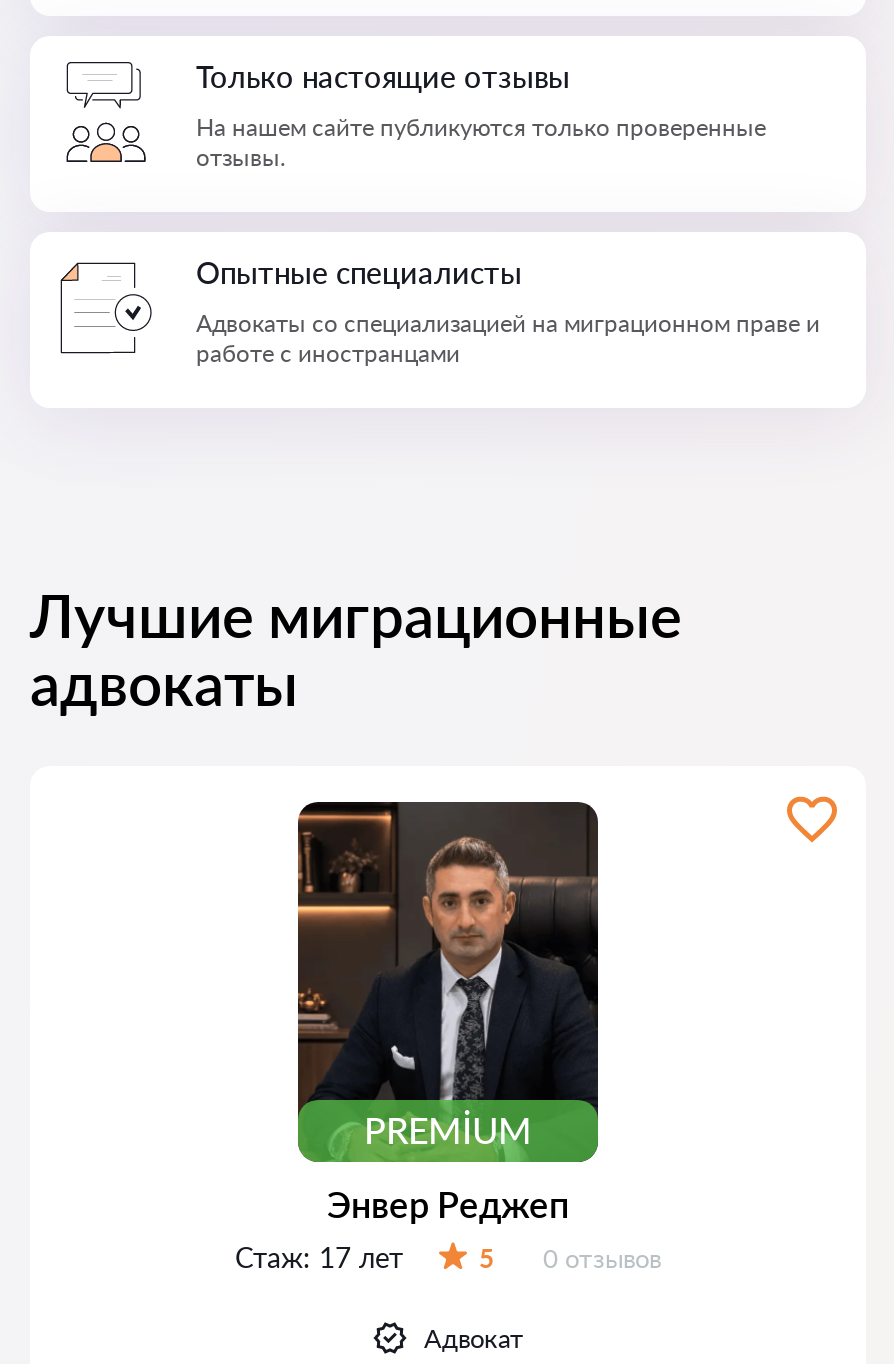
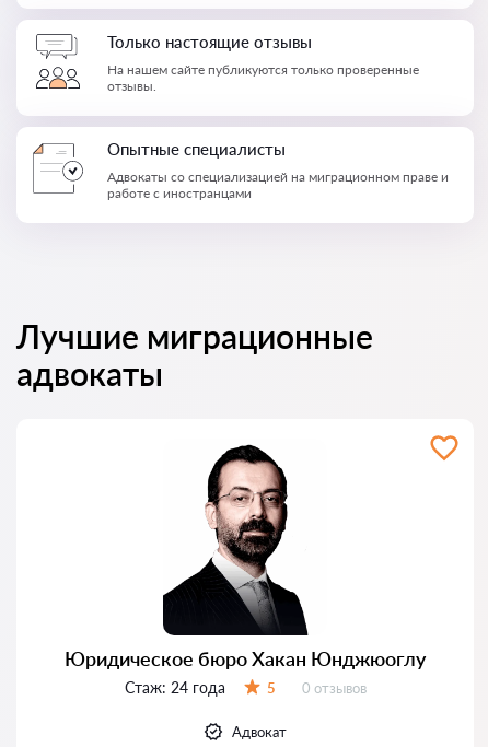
- [image]
- PREMIUM
- Энвер Реджеп
- Стаж: 17 лет
+ [image]
+ Юридическое бюро Хакан Юнджюоглу
+ Стаж: 24 года
